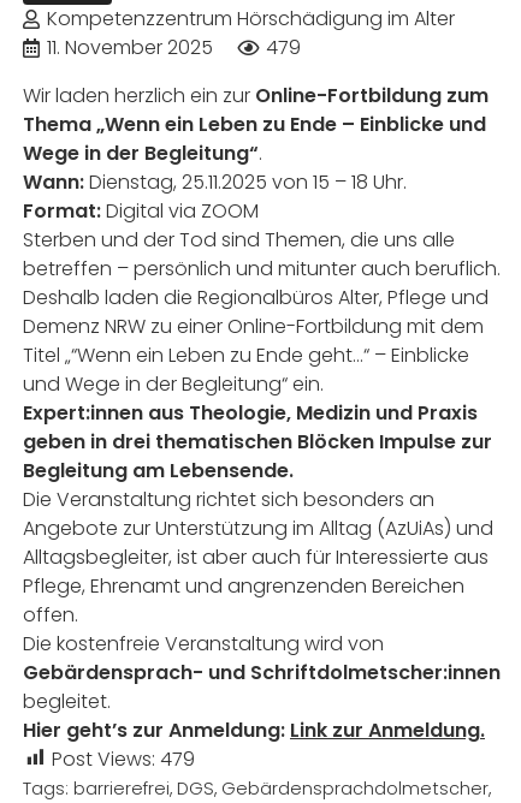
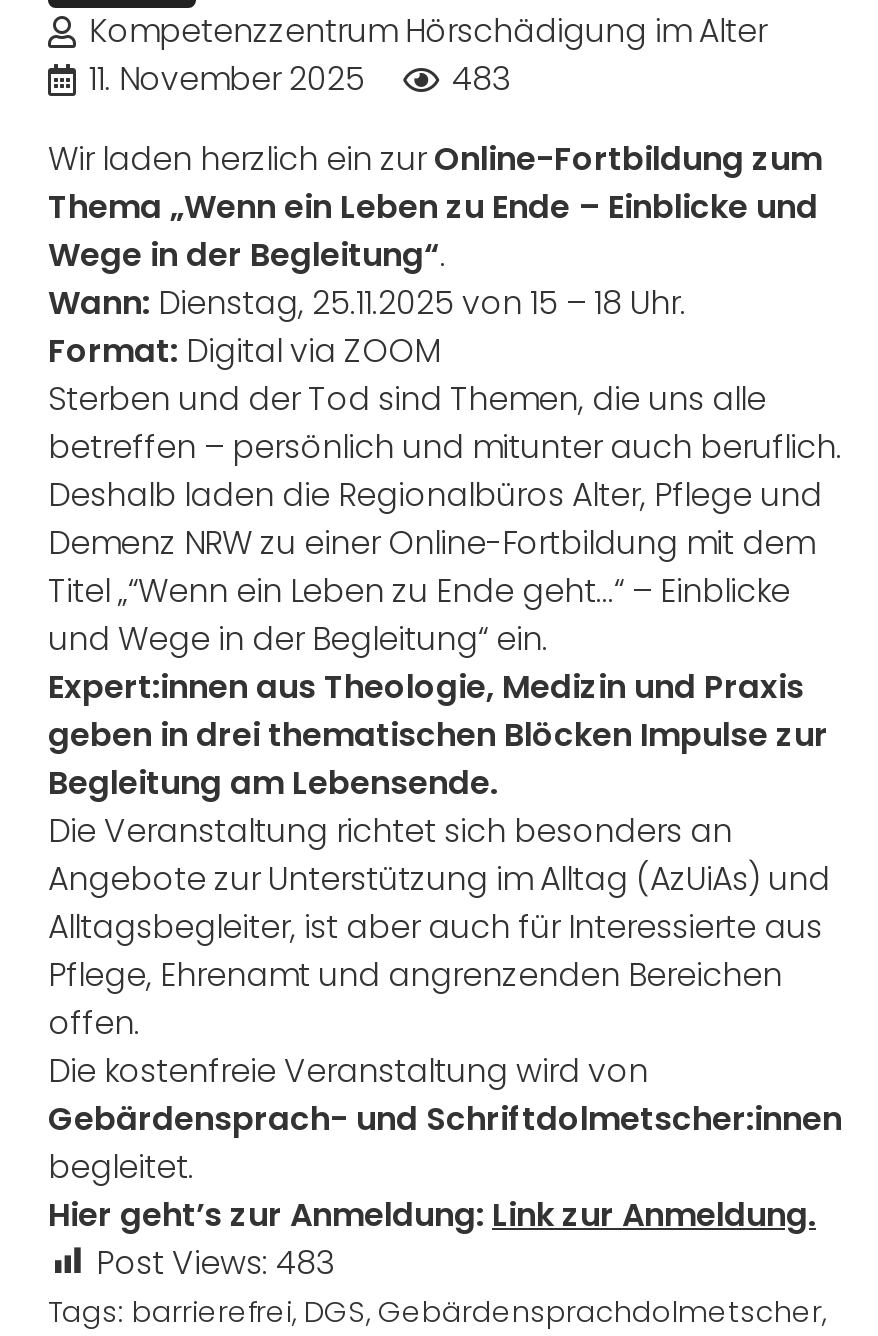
- 479
+ 483

- Post Views: 479
+ Post Views: 483
